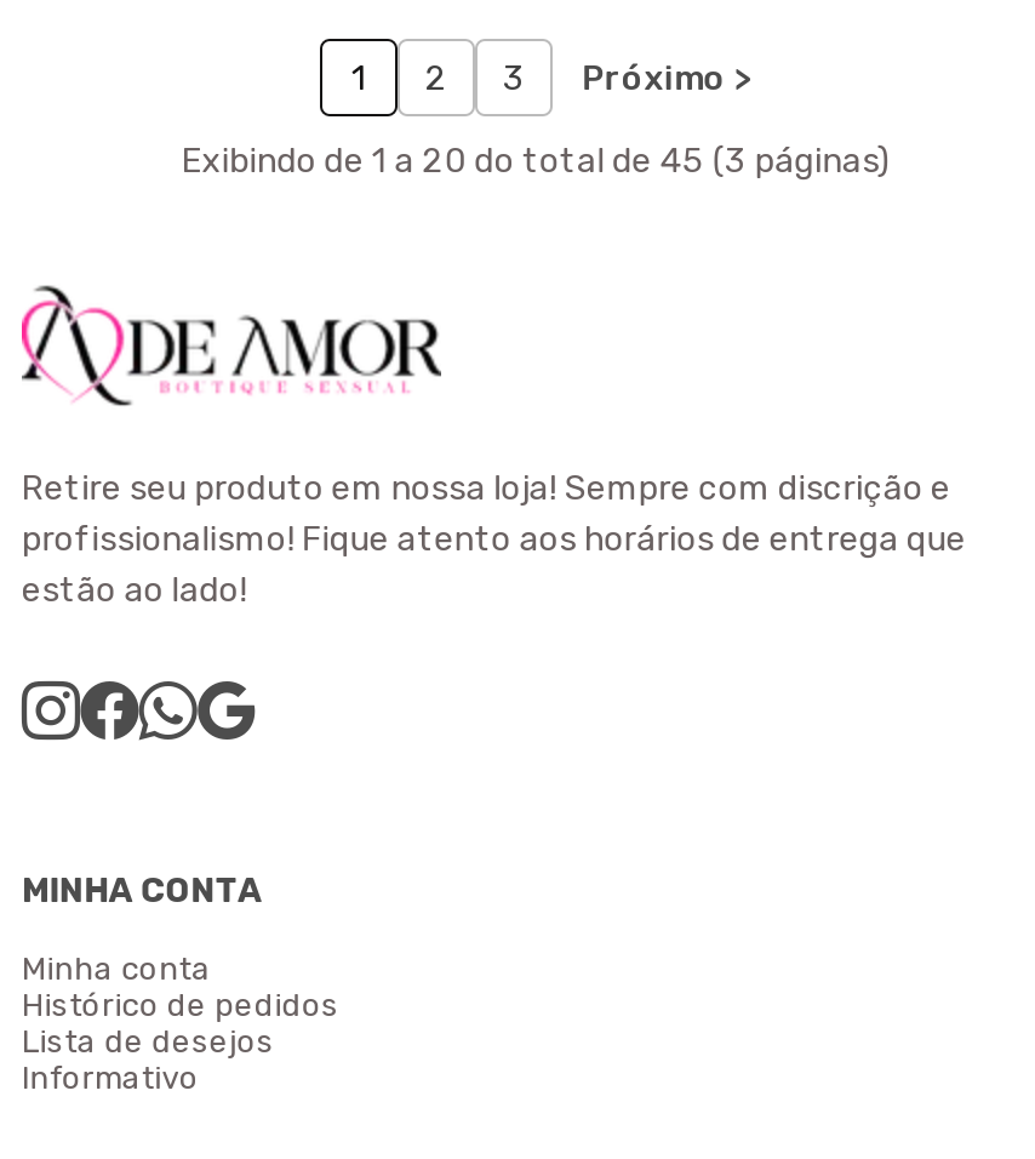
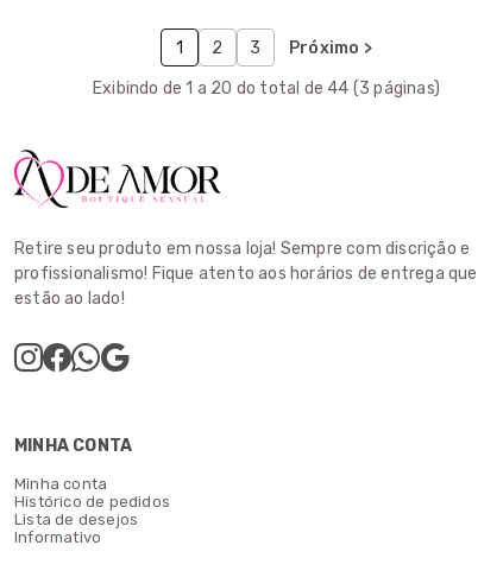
- Exibindo de 1 a 20 do total de 45 (3 páginas)
+ Exibindo de 1 a 20 do total de 44 (3 páginas)
